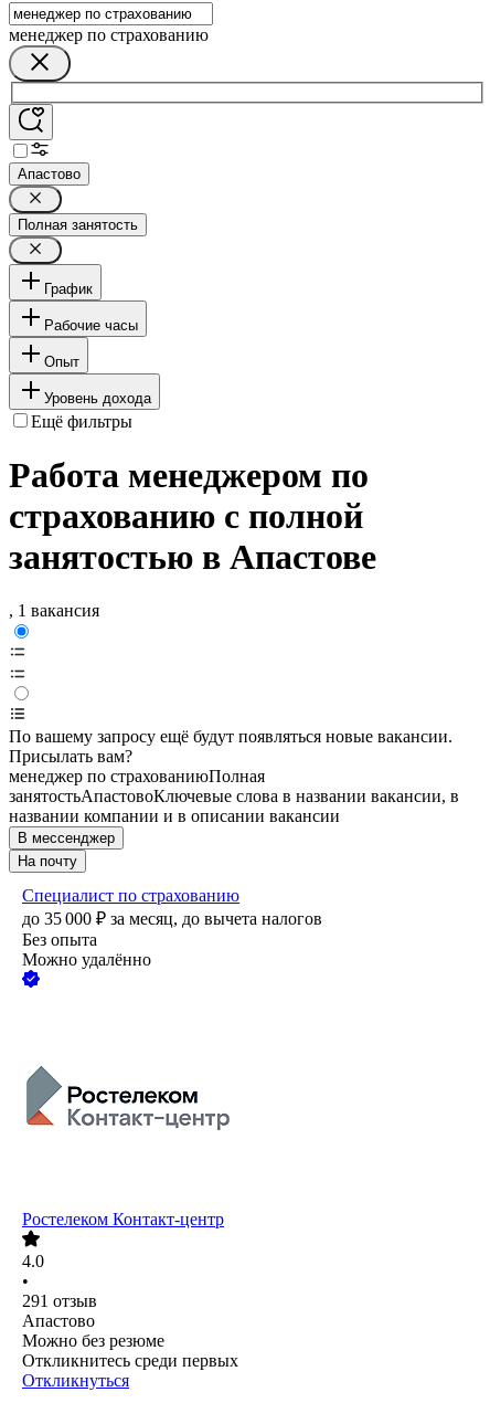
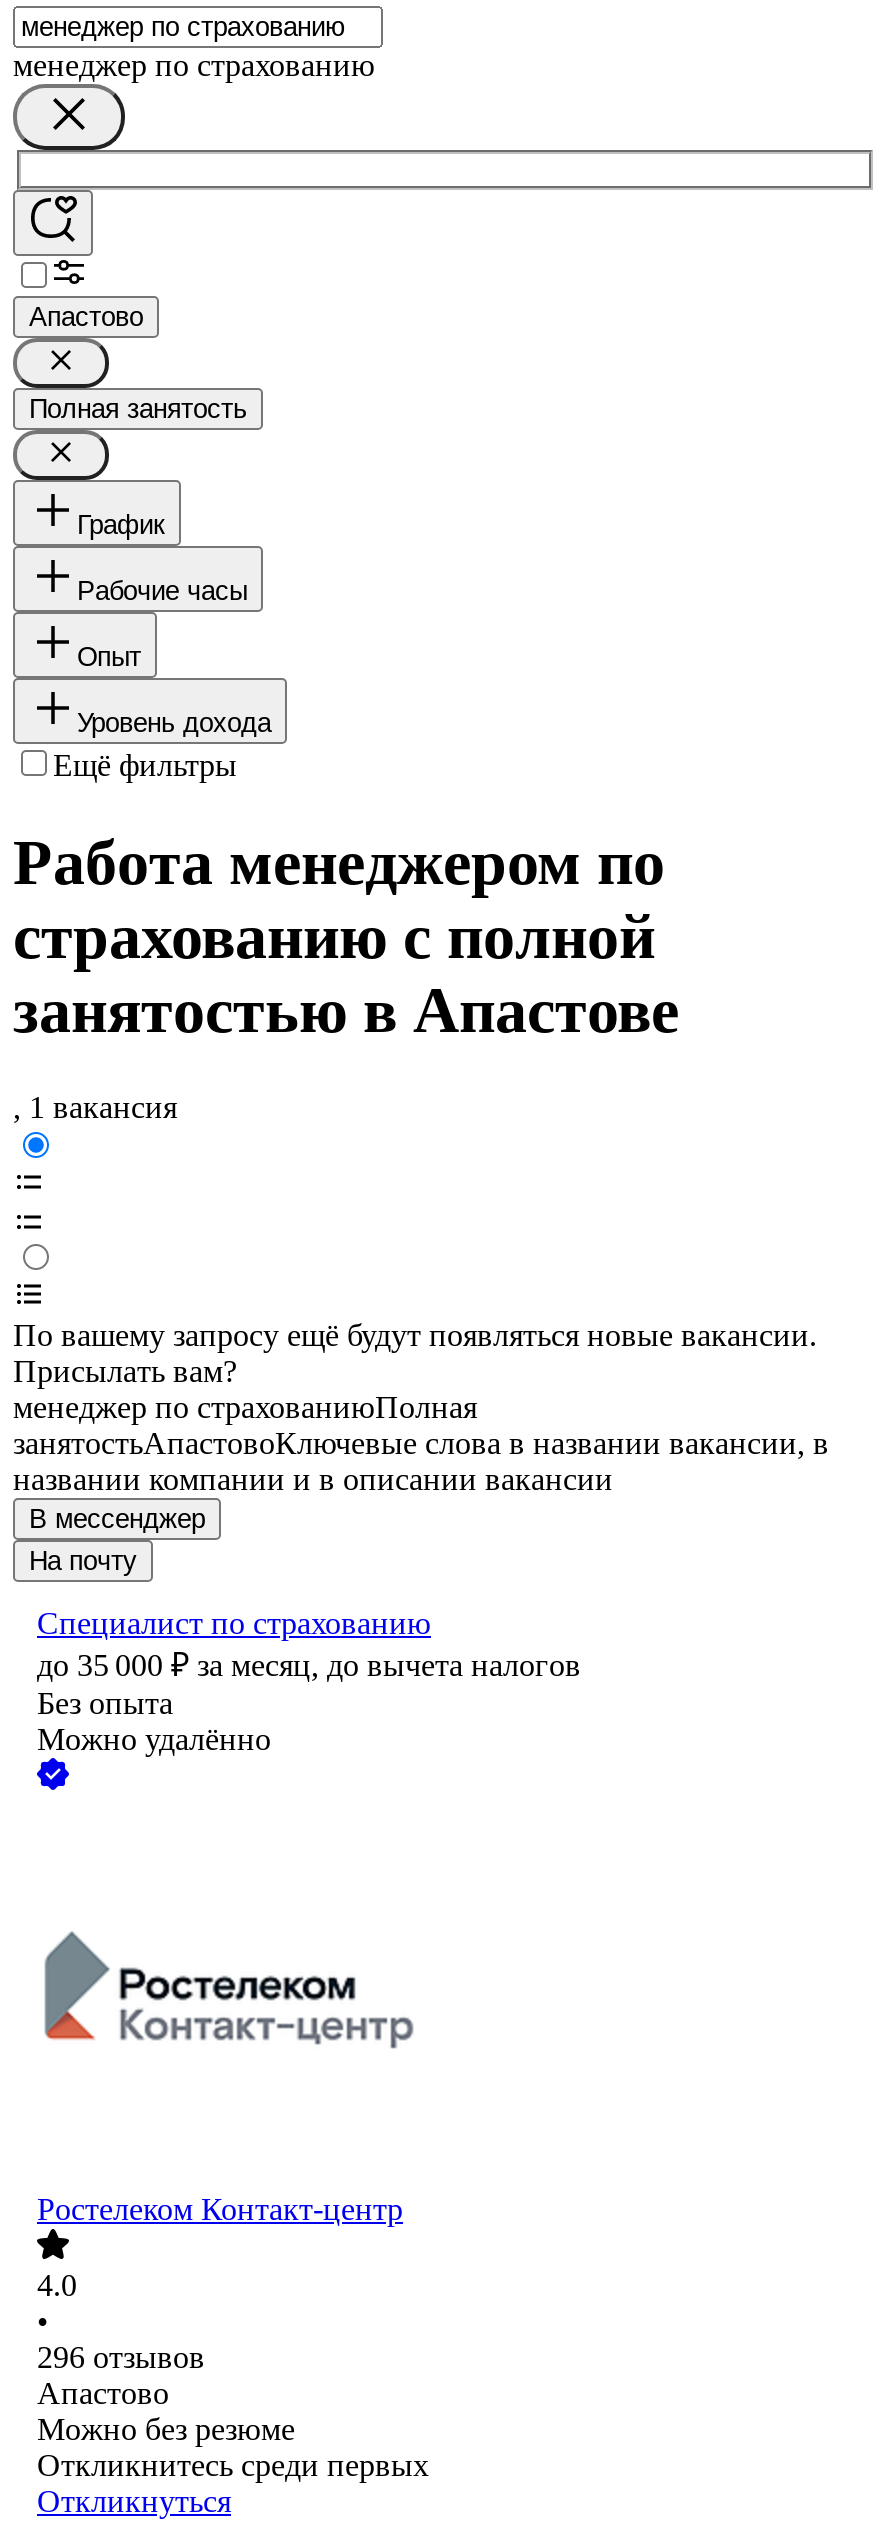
- 291 отзыв
+ 296 отзывов
